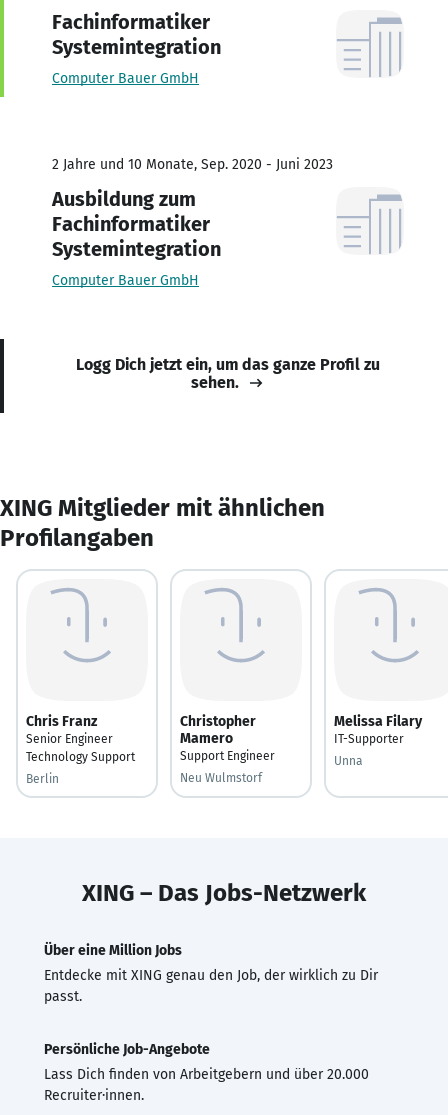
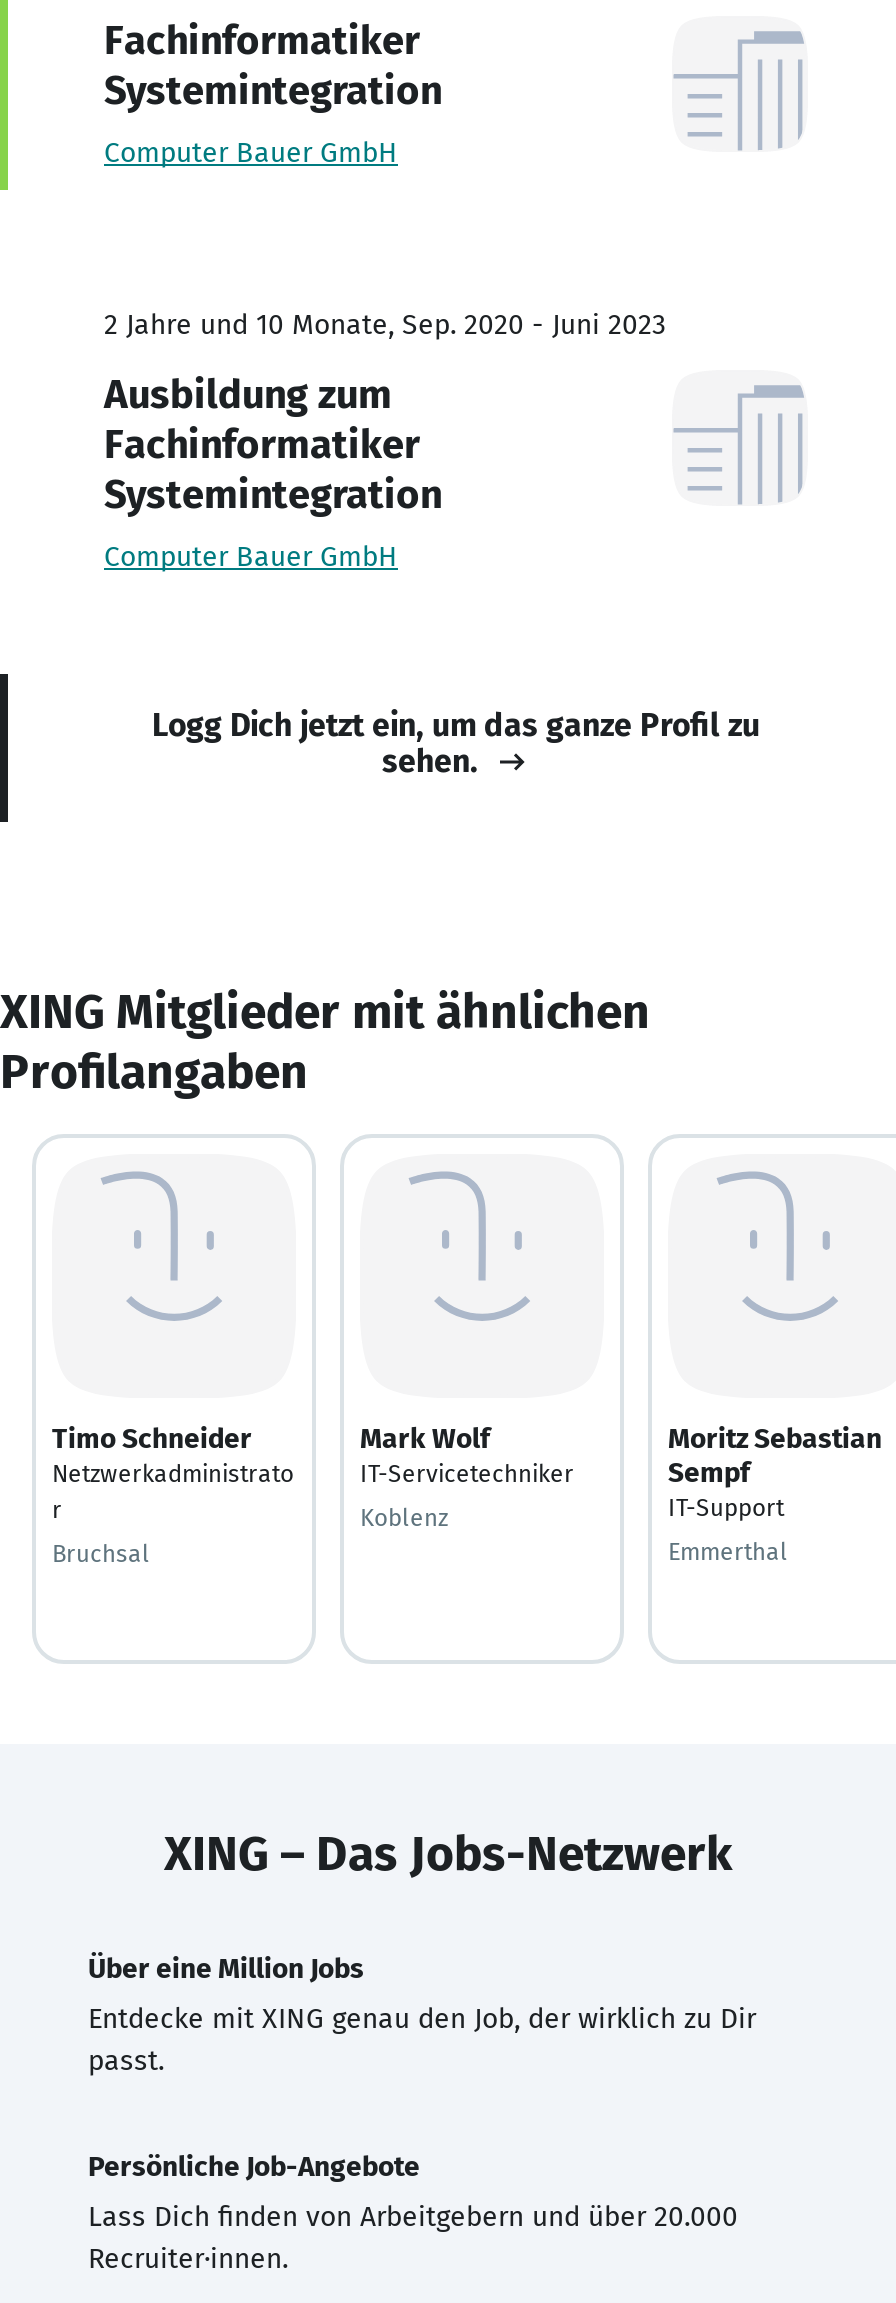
- Chris Franz
- Senior Engineer
- Technology Support
+ Timo Schneider
+ Netzwerkadministrato
+ r

- Christopher
- Mamero
- Support Engineer
+ Mark Wolf
+ IT-Servicetechniker

- Melissa Filary
- IT-Supporter
+ Moritz Sebastian
+ Sempf
+ IT-Support

- Unna
+ Emmerthal

- Berlin
+ Bruchsal

- Neu Wulmstorf
+ Koblenz
